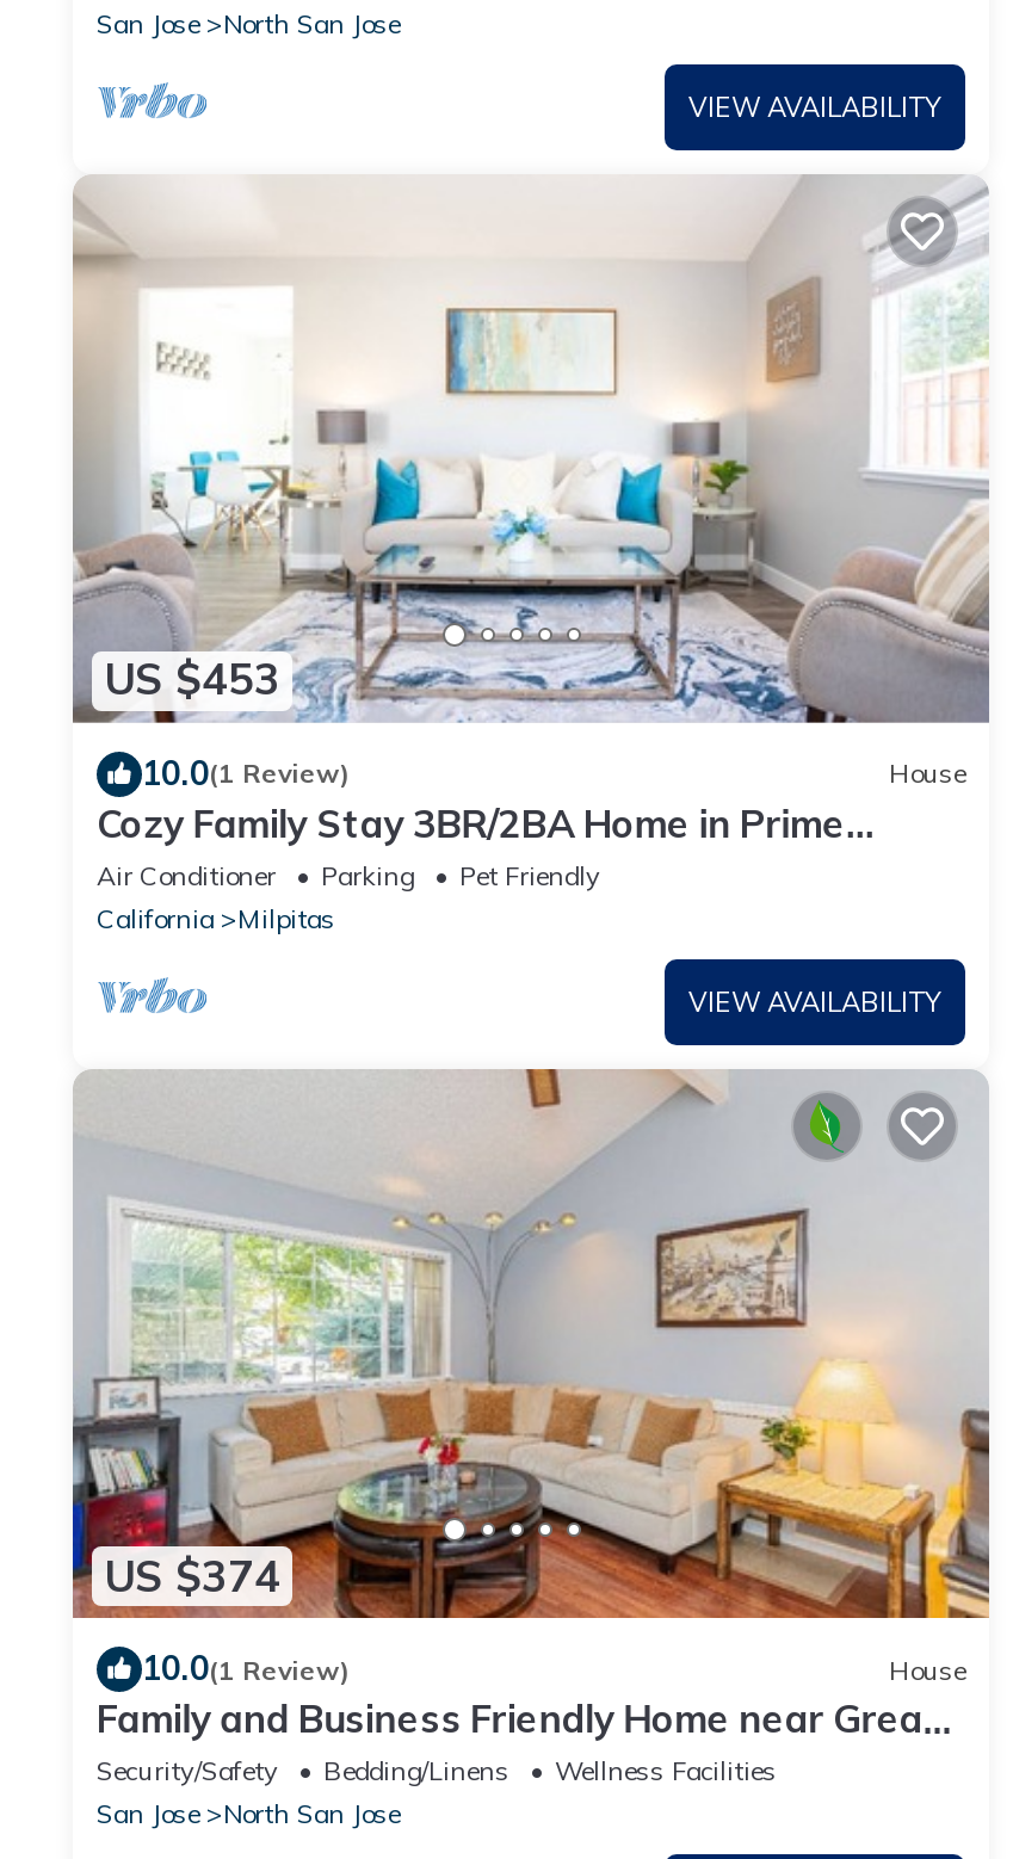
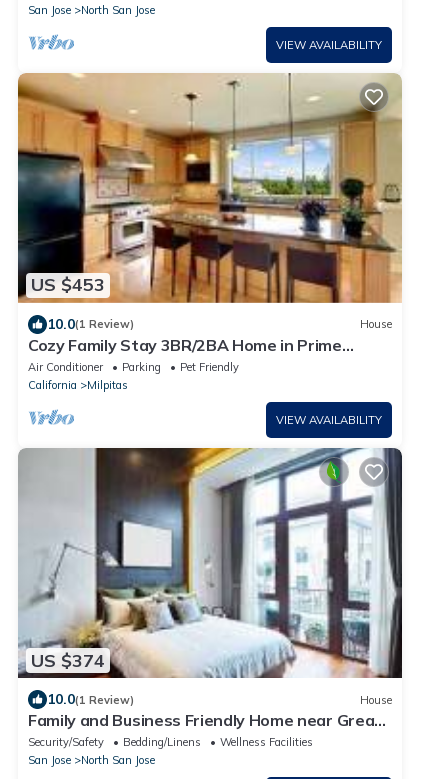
- [image]
+ [image]

- [image]
+ [image]
